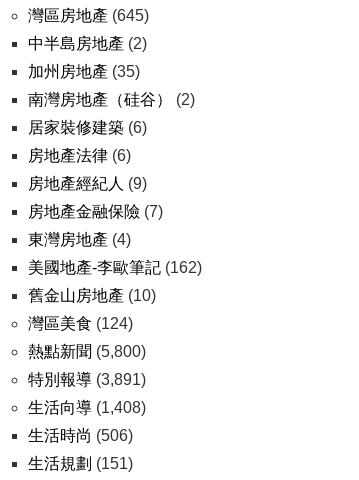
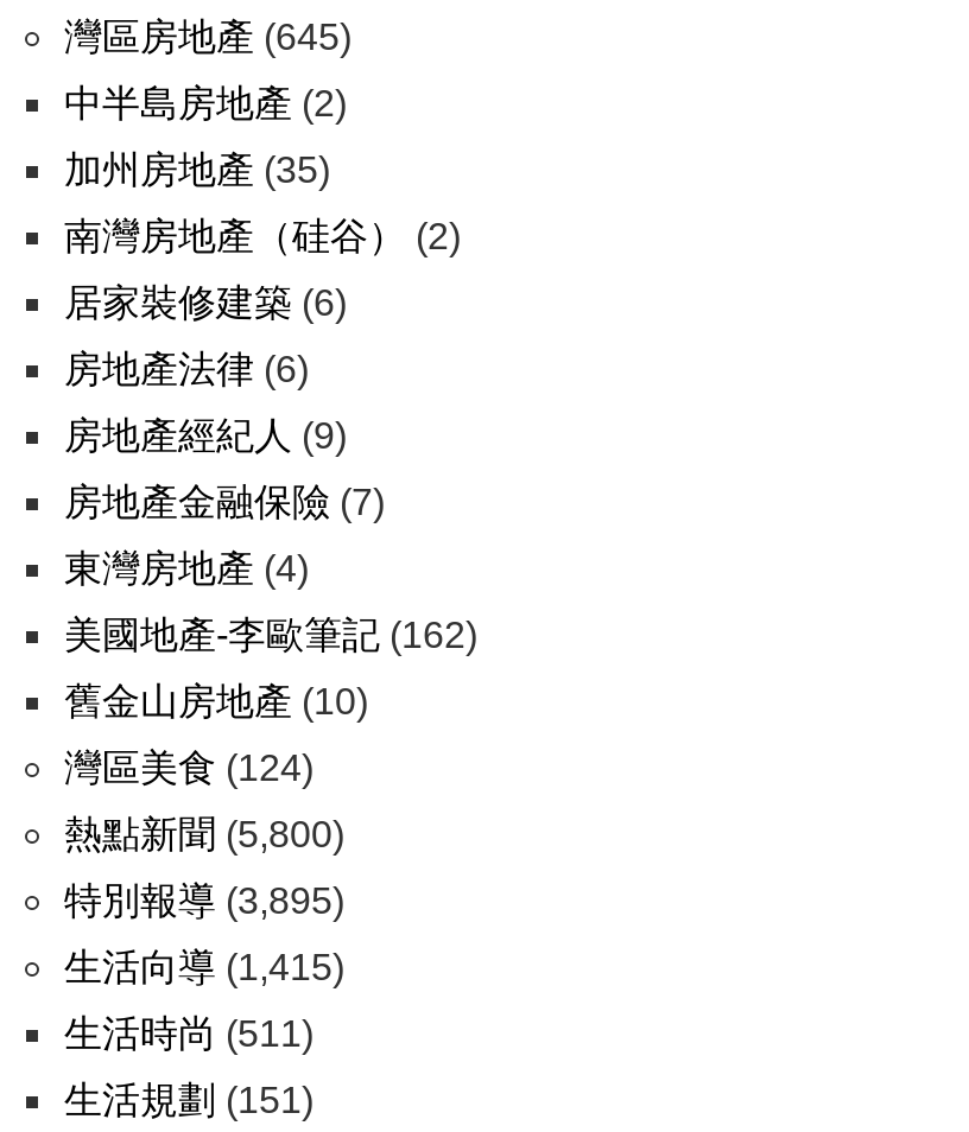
- 特別報導(3,891)
+ 特別報導(3,895)

- 生活向導(1,408)
+ 生活向導(1,415)

- 生活時尚(506)
+ 生活時尚(511)
